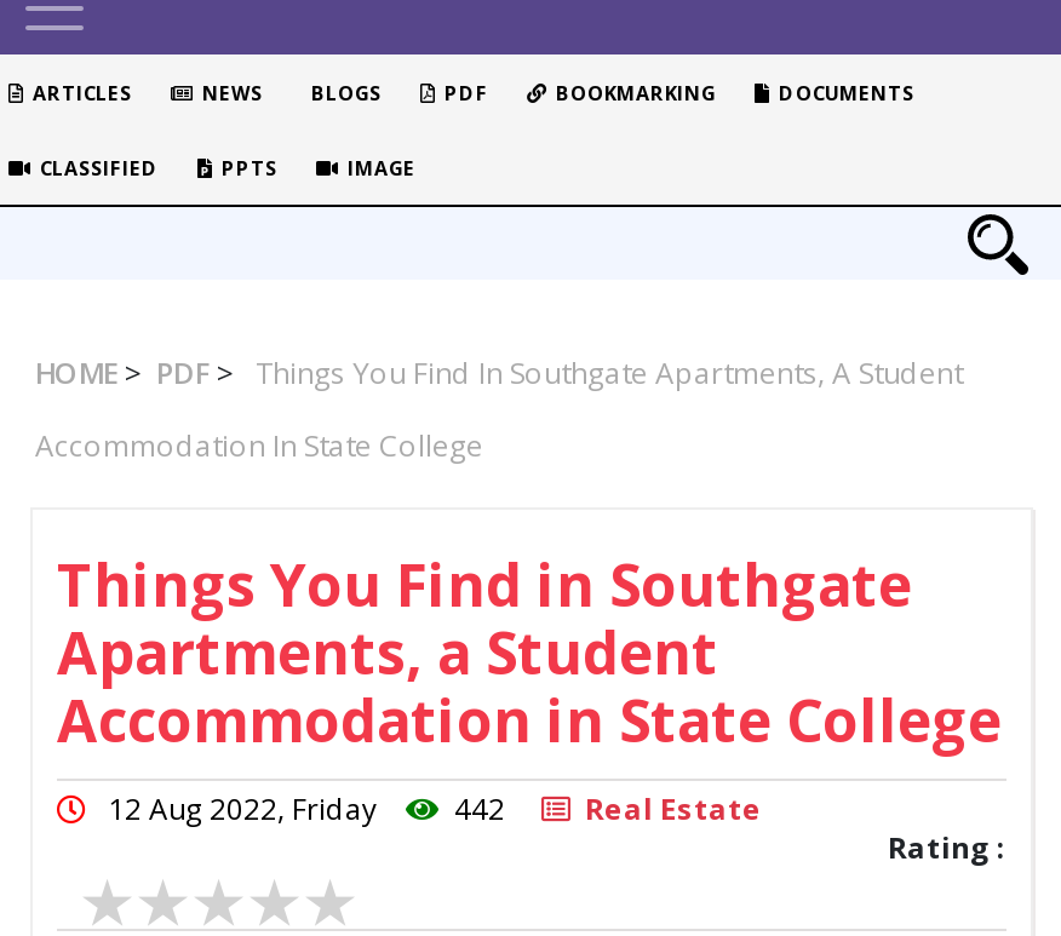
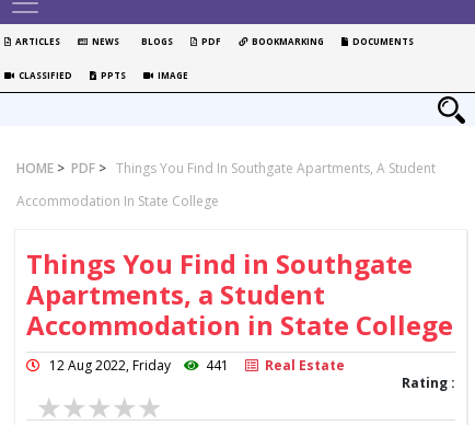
- 12 Aug 2022, Friday 442 Real Estate
+ 12 Aug 2022, Friday 441 Real Estate
